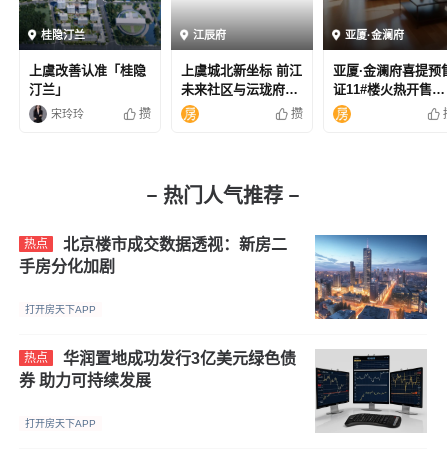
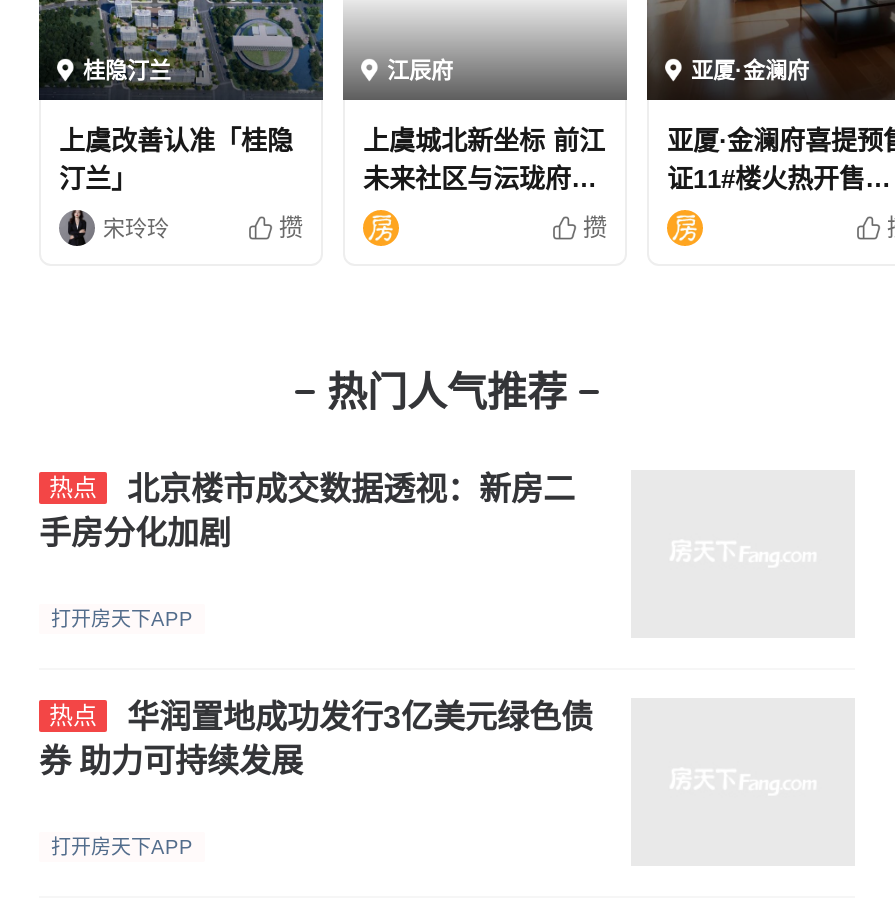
- [image]

- [image]
